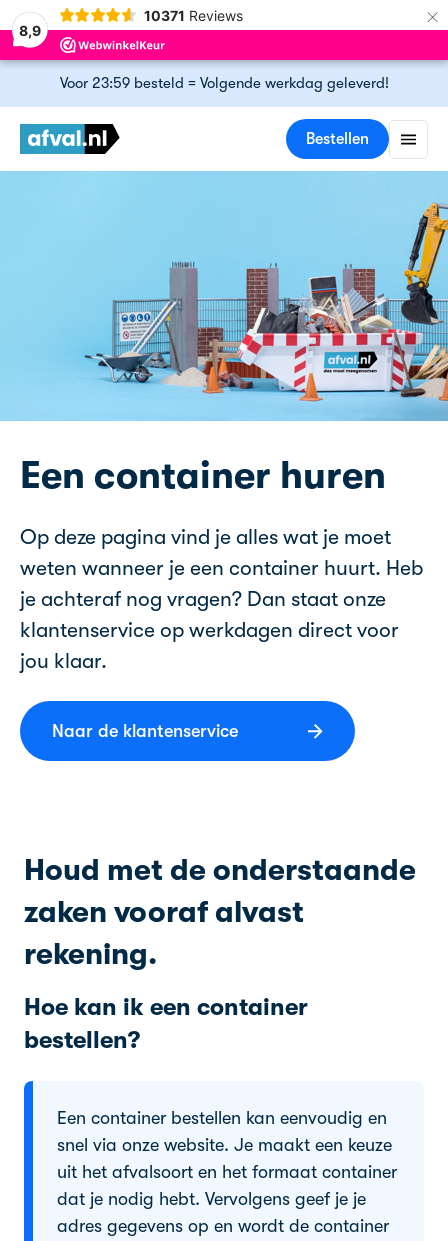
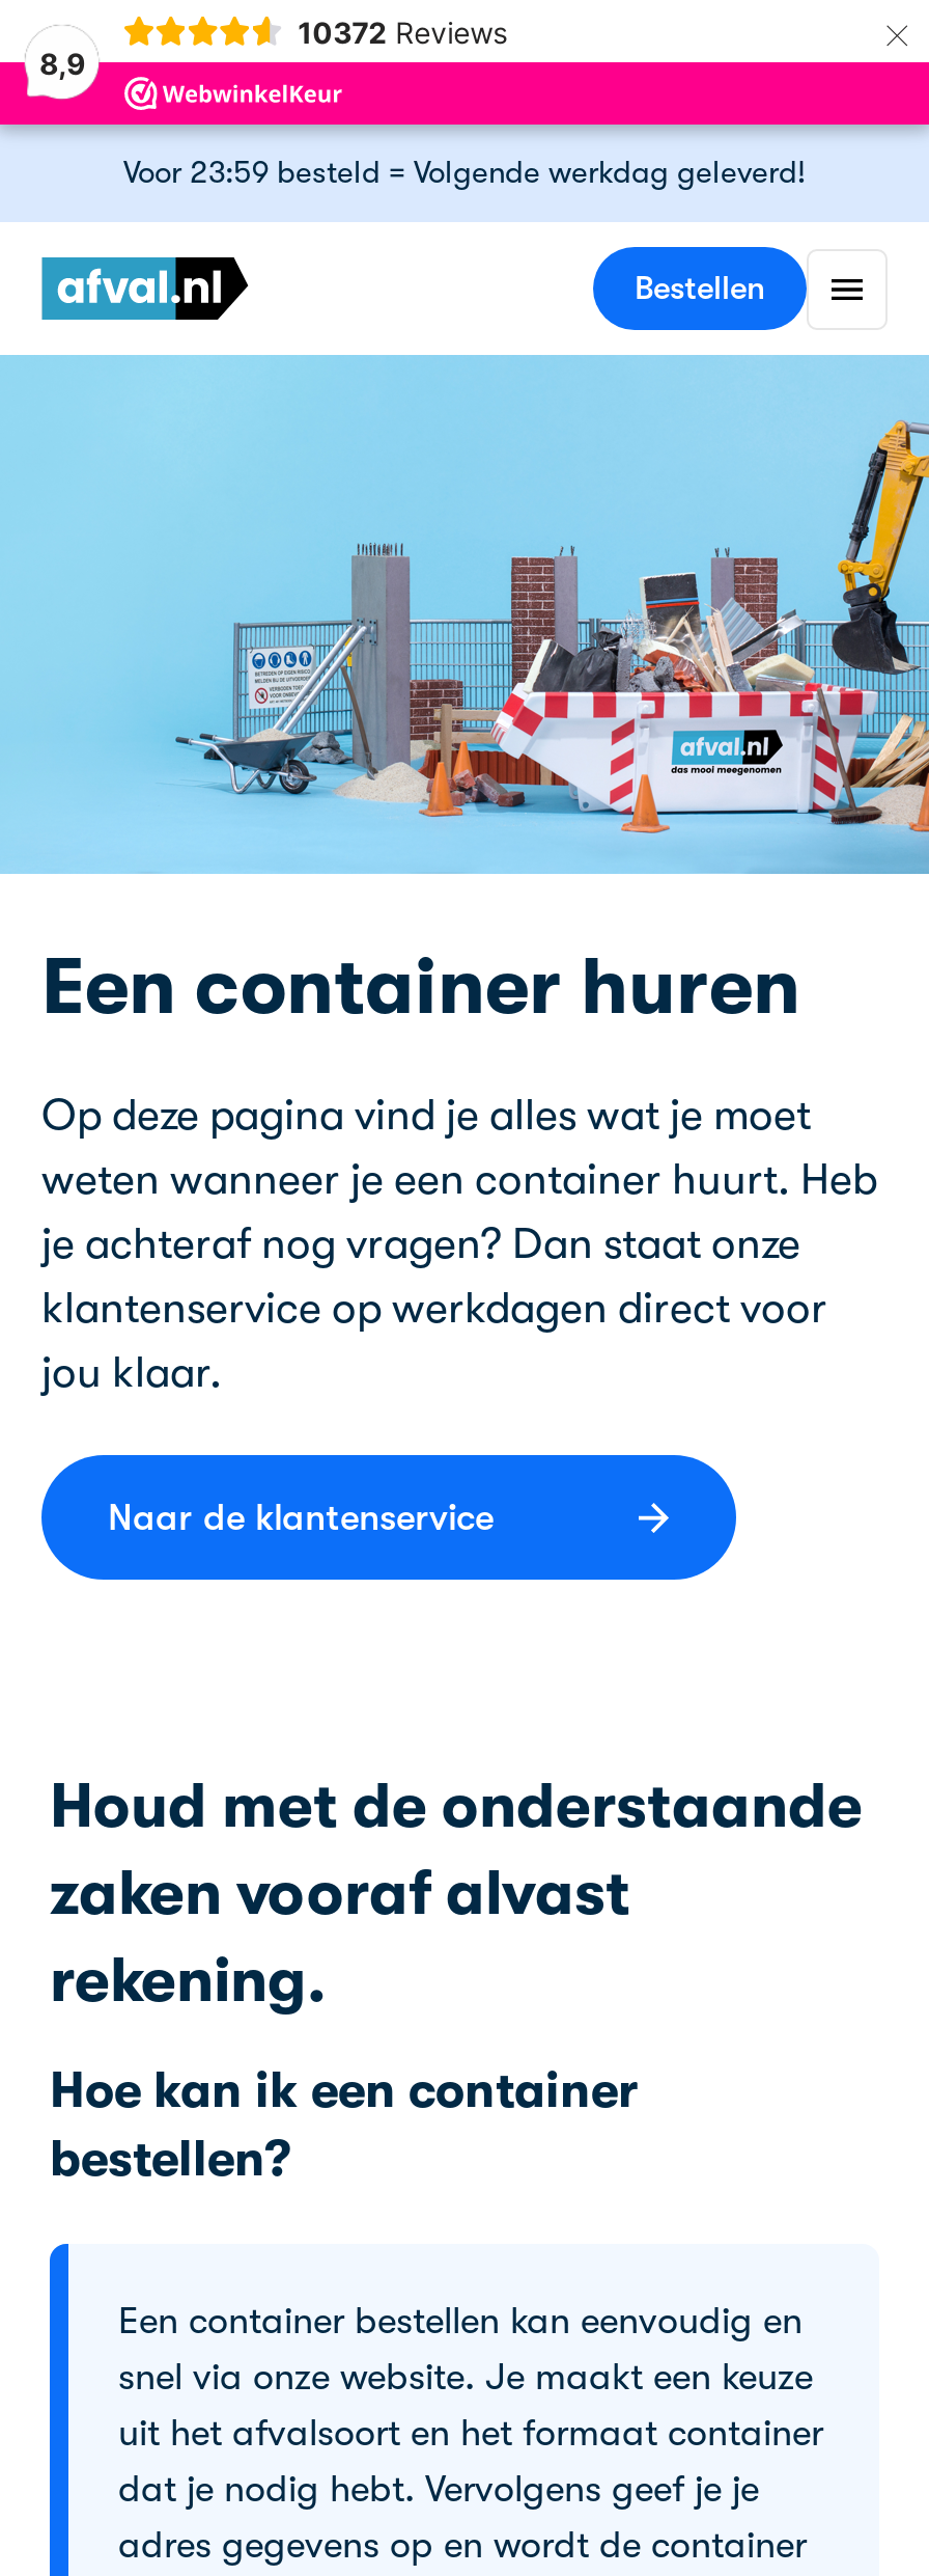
- 10371 Reviews
+ 10372 Reviews
